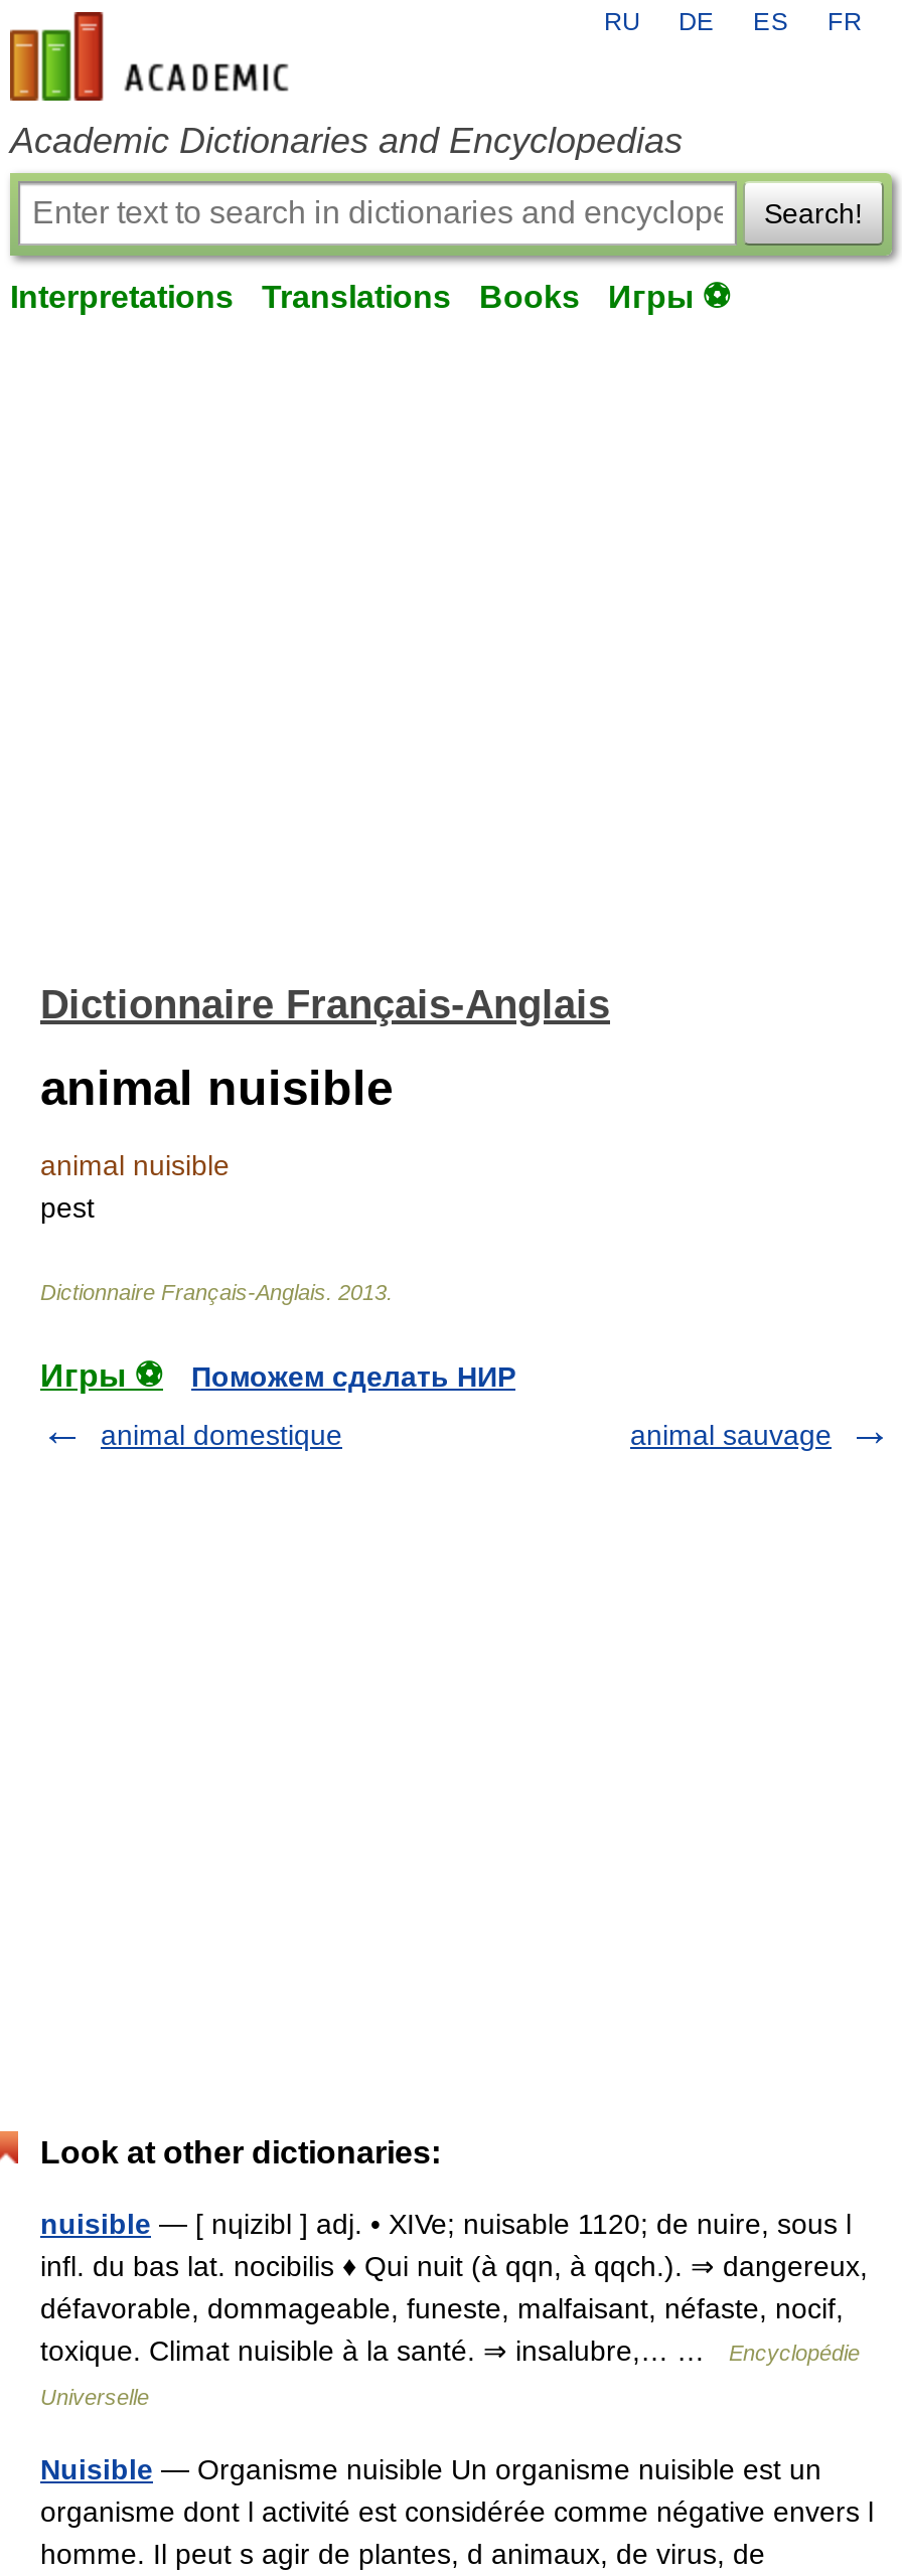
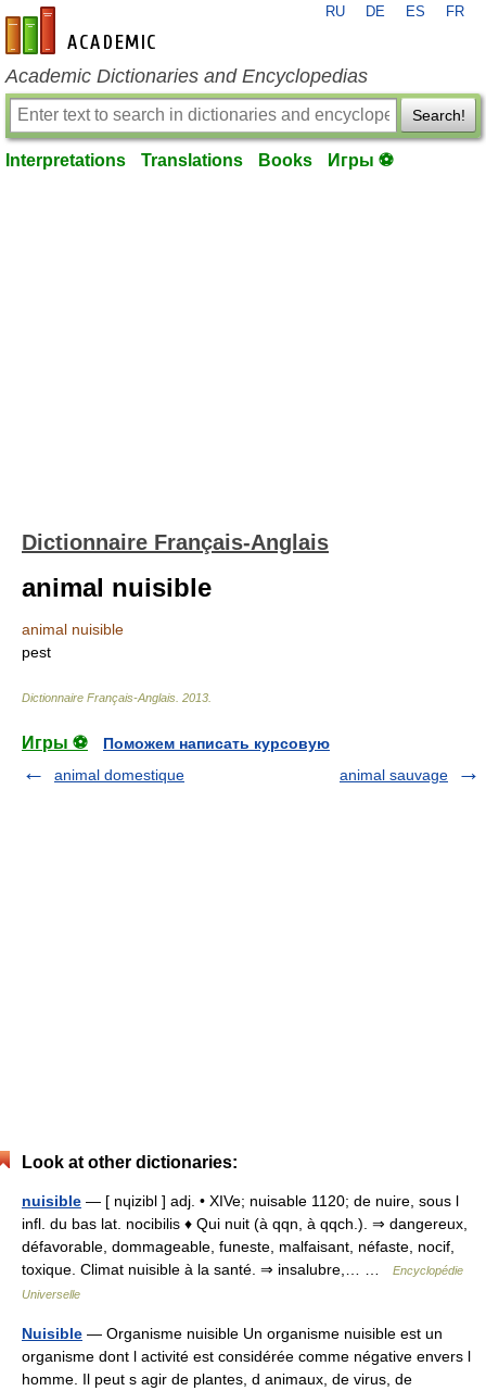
- Поможем сделать НИР
+ Поможем написать курсовую
